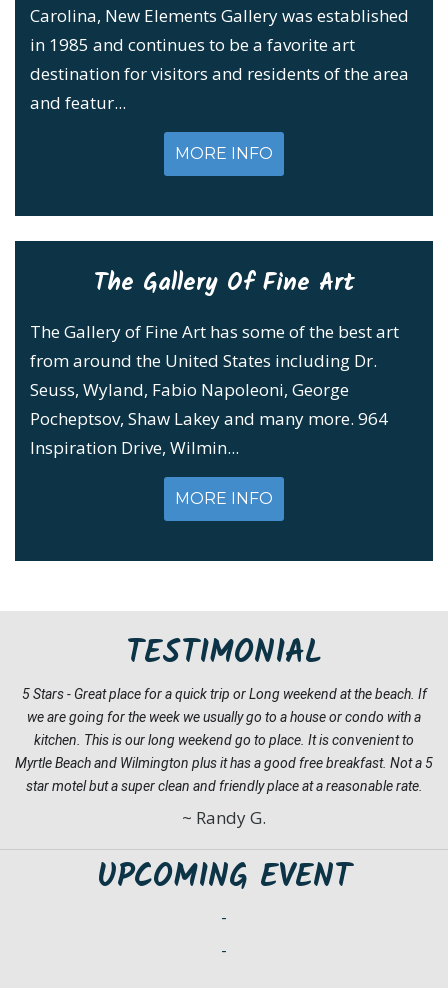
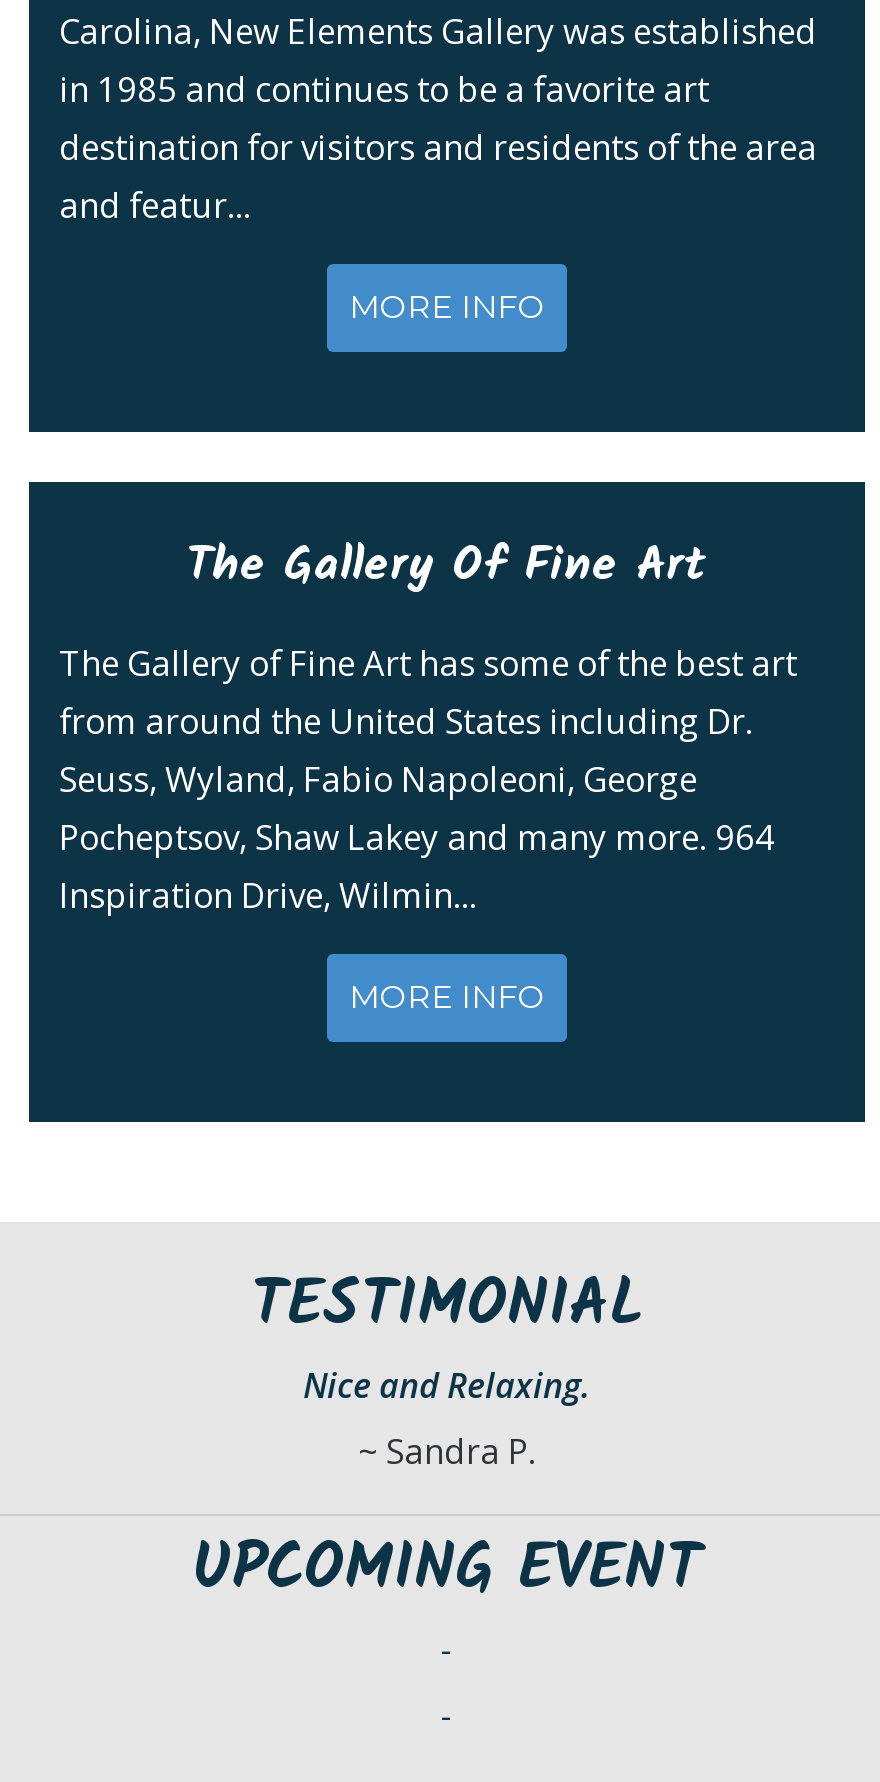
- 5 Stars - Great place for a quick trip or Long weekend at the beach. If
- we are going for the week we usually go to a house or condo with a
- kitchen. This is our long weekend go to place. It is convenient to
- Myrtle Beach and Wilmington plus it has a good free breakfast. Not a 5
- star motel but a super clean and friendly place at a reasonable rate.
- ~ Randy G.
+ Nice and Relaxing.
+ ~ Sandra P.
